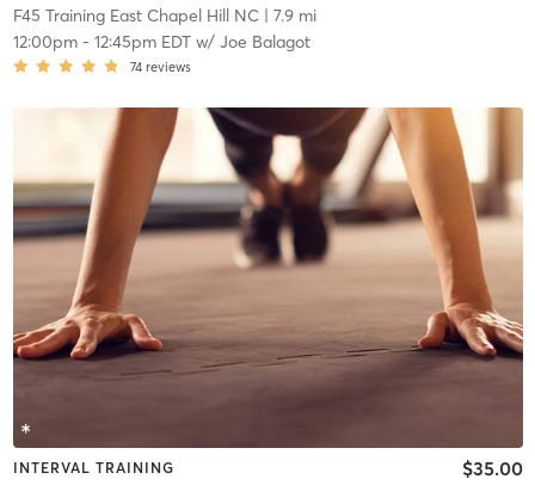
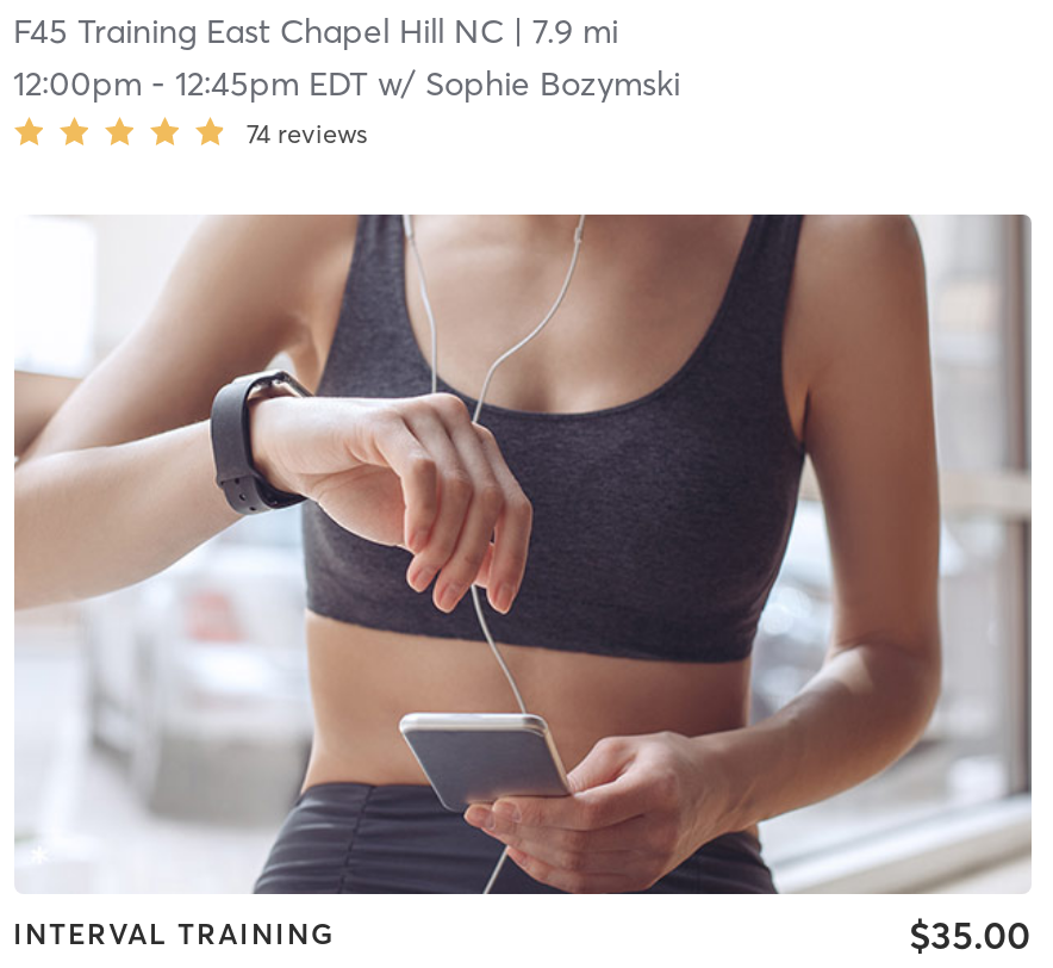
- 12:00pm - 12:45pm EDT w/ Joe Balagot
+ 12:00pm - 12:45pm EDT w/ Sophie Bozymski

- [image]
+ [image]
